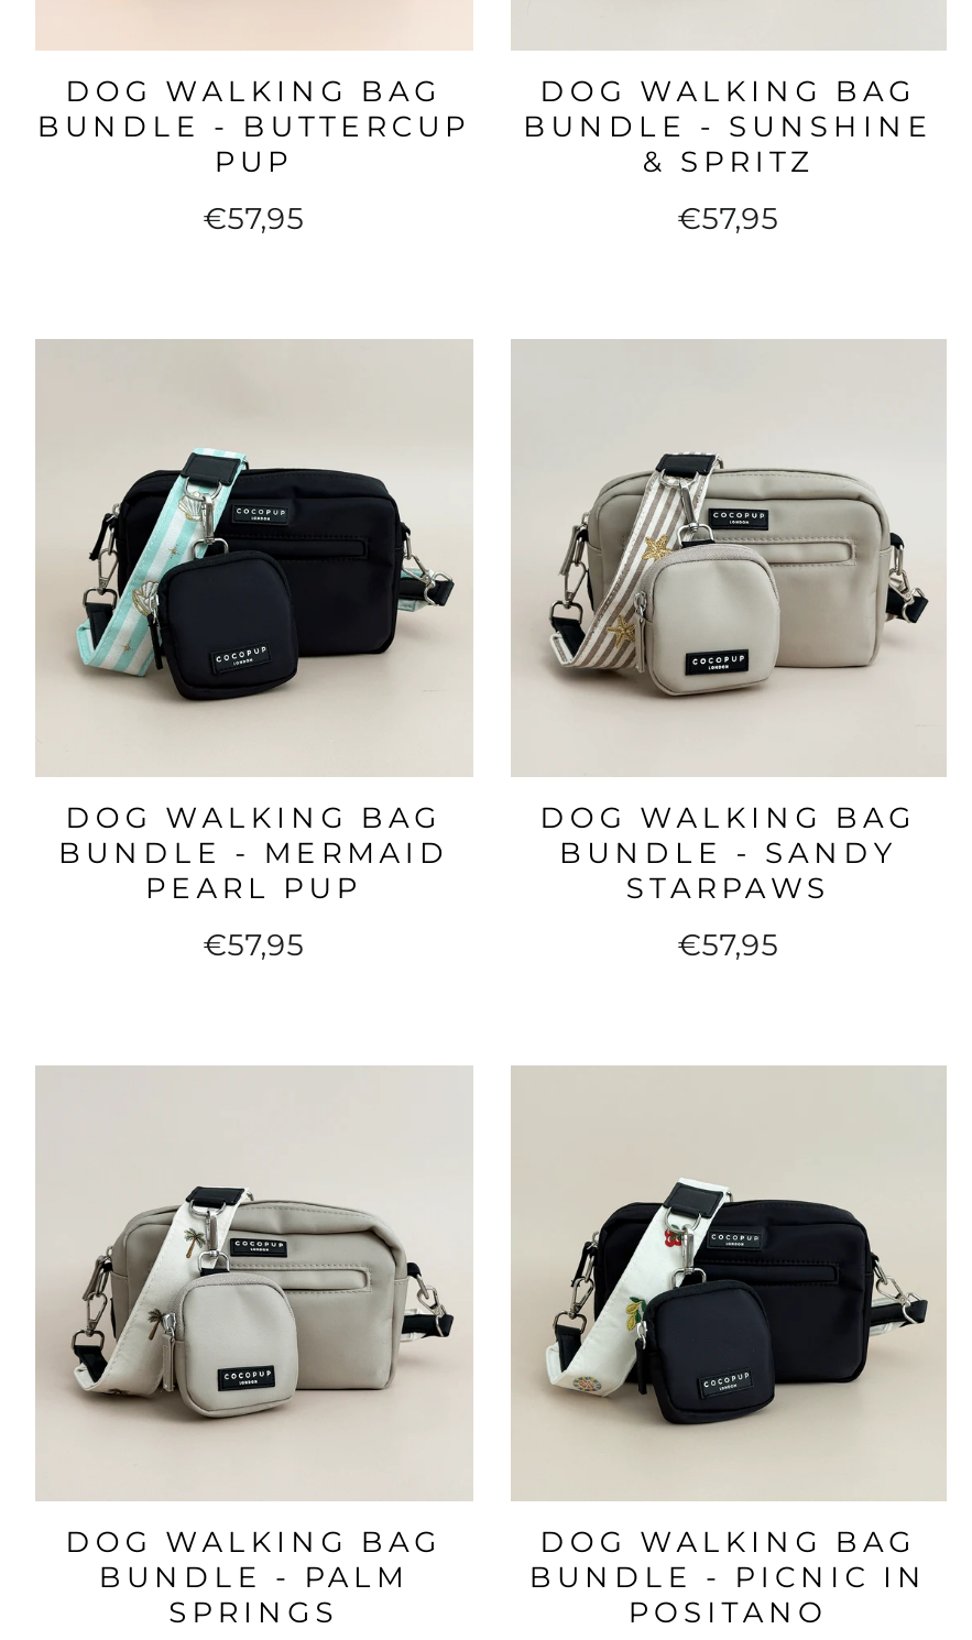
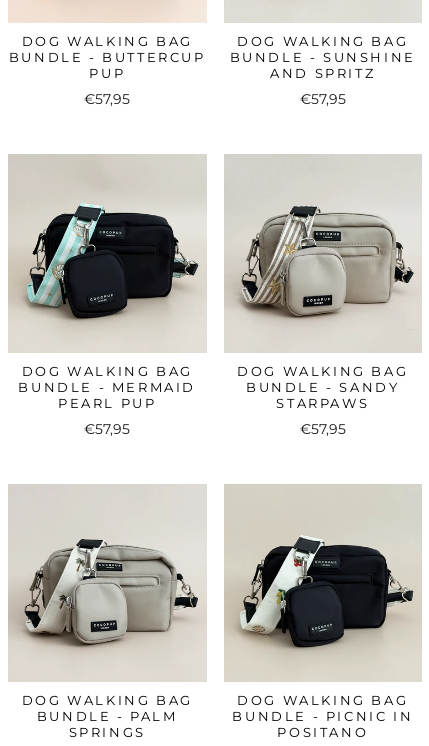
- & SPRITZ
+ AND SPRITZ
